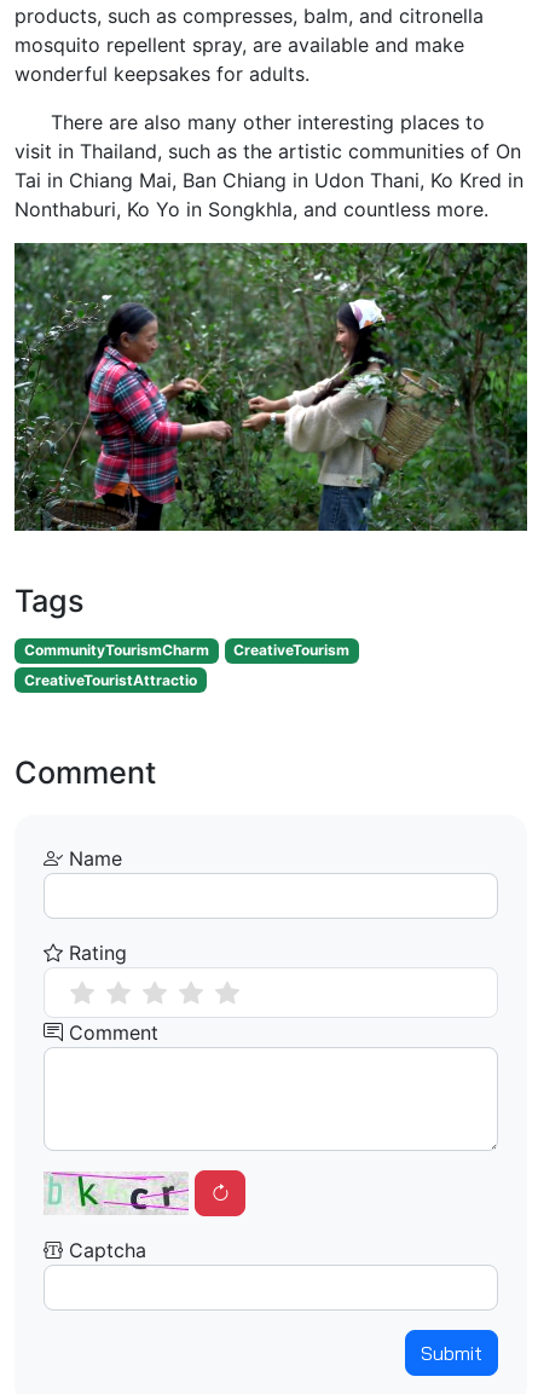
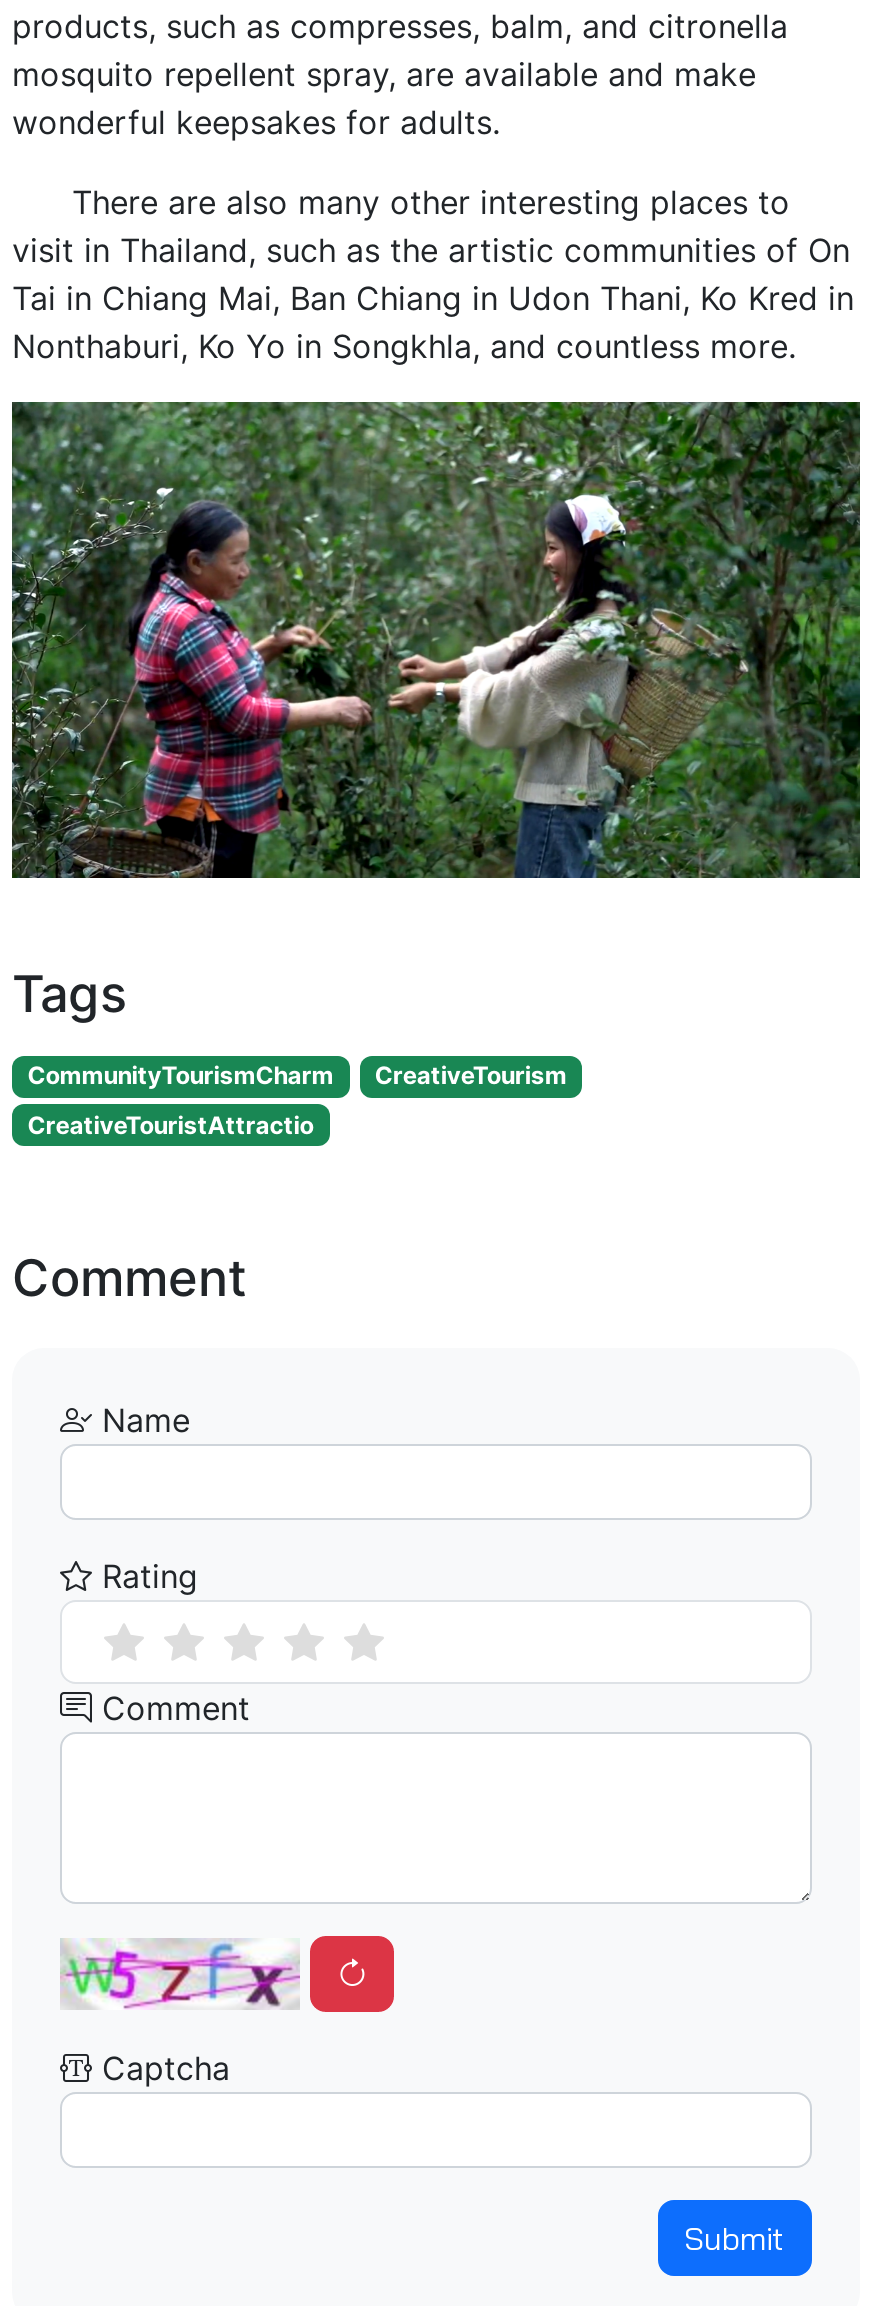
- [image]
+ [image]
